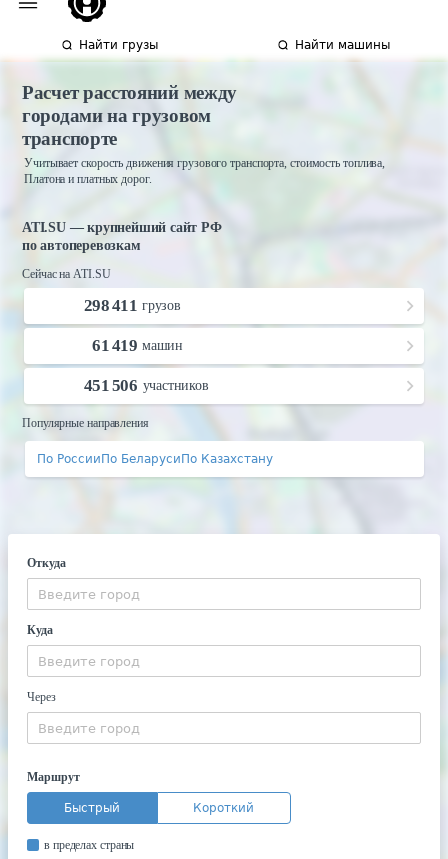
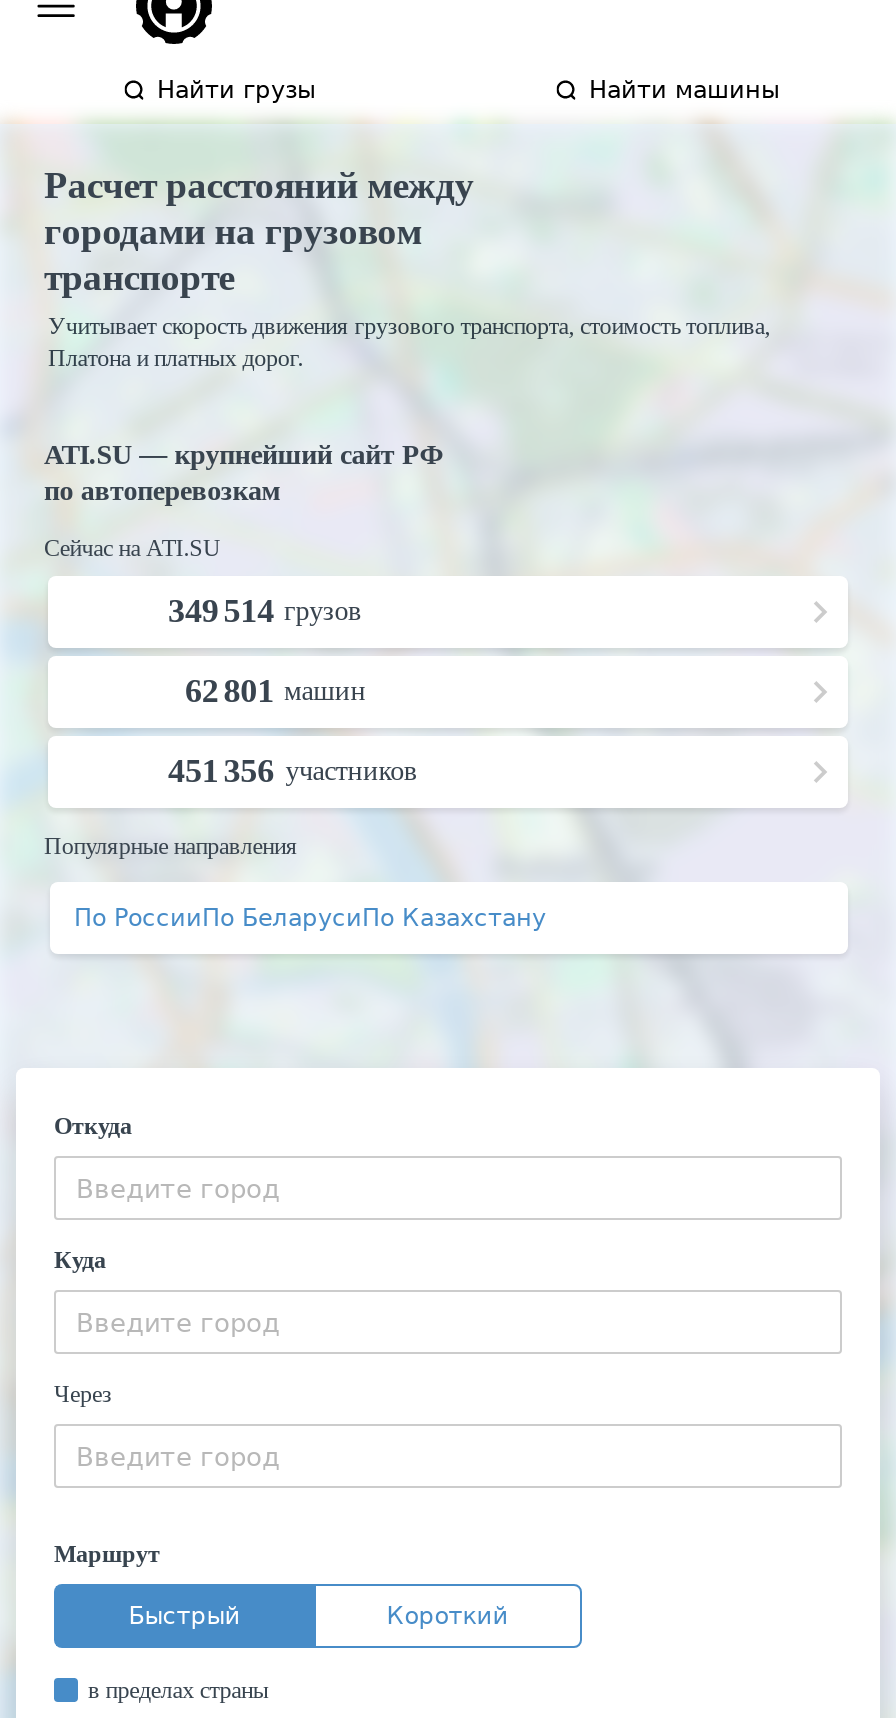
- 298 411 грузов
+ 349 514 грузов

- 61 419 машин
+ 62 801 машин

- 451 506 участников
+ 451 356 участников
